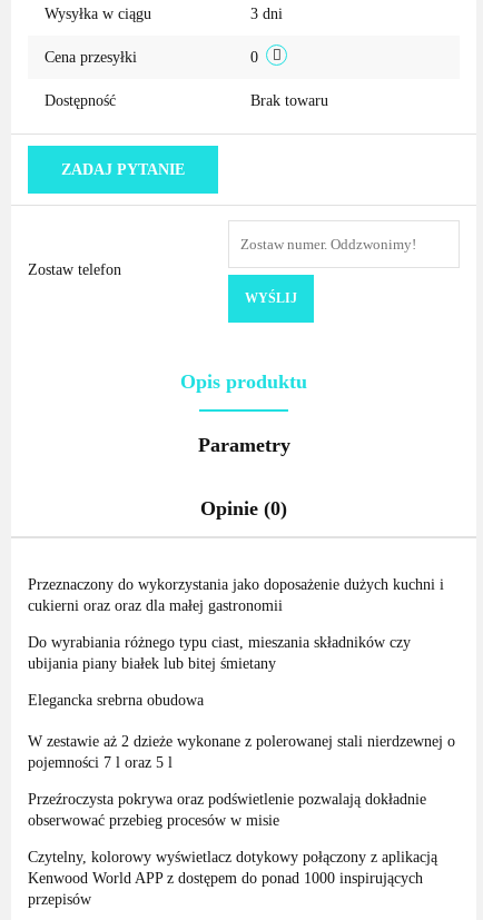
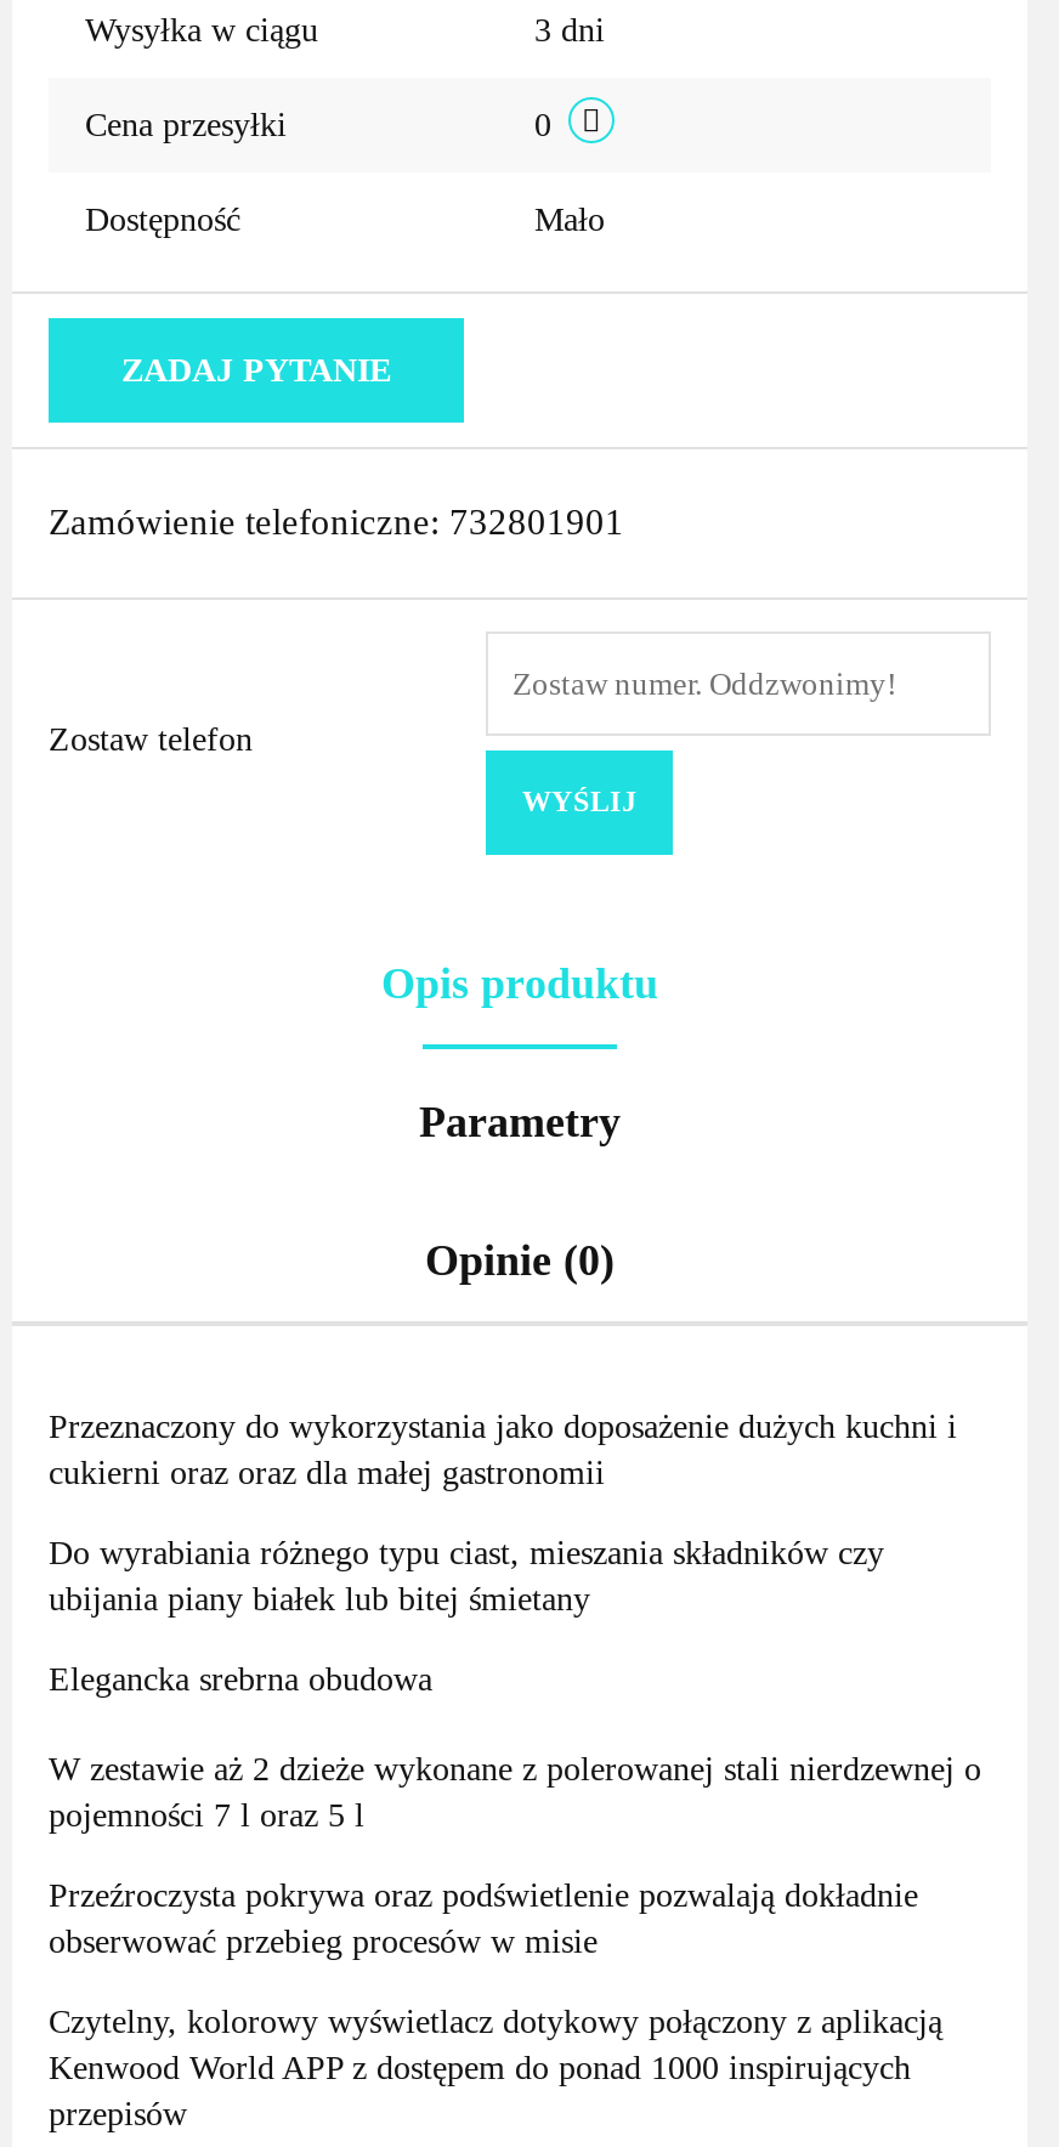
- Brak towaru
+ Mało

+ Zamówienie telefoniczne: 732801901
